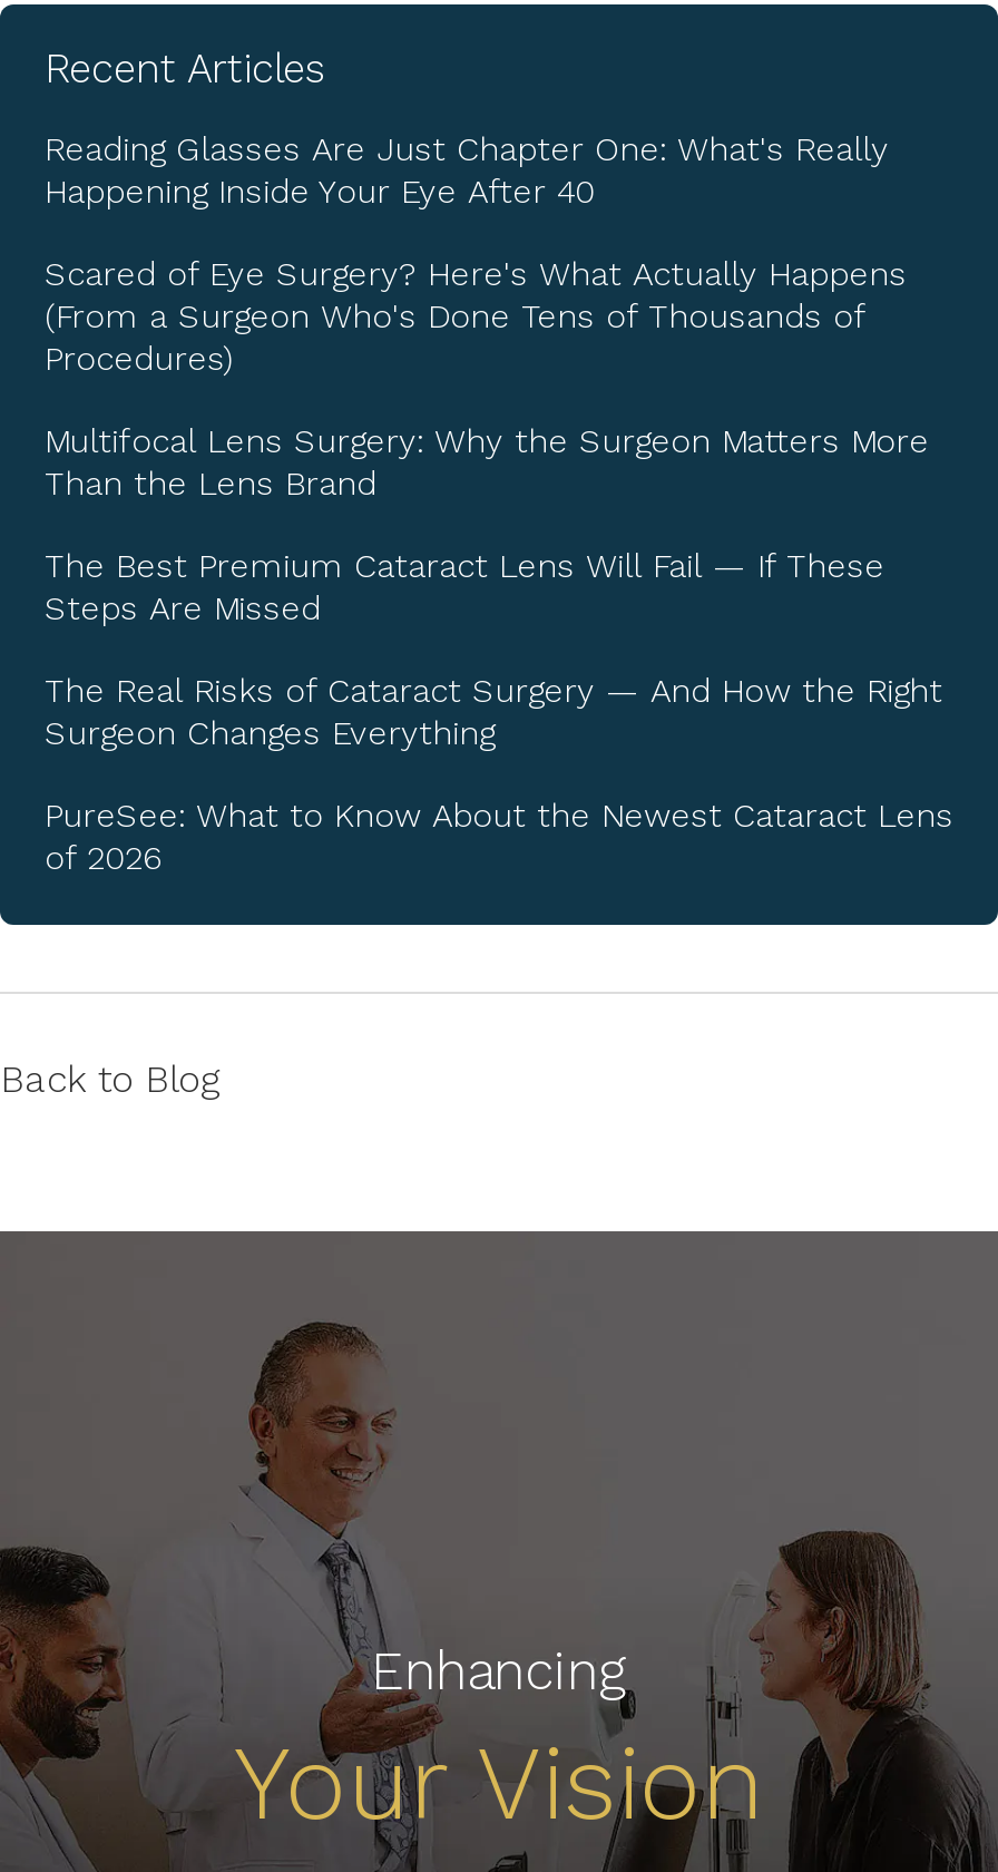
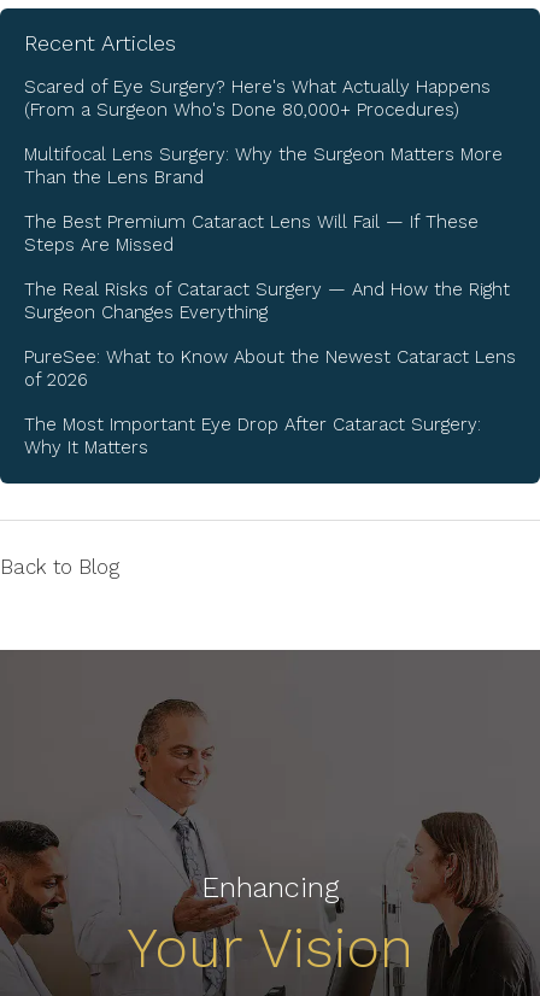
- Reading Glasses Are Just Chapter One: What's Really
- Happening Inside Your Eye After 40

moved up: Scared of Eye Surgery? Here's What Actually Happens

- (From a Surgeon Who's Done Tens of Thousands of
- Procedures)
+ (From a Surgeon Who's Done 80,000+ Procedures)

moved up: Multifocal Lens Surgery: Why the Surgeon Matters More | Than the Lens Brand | The Best Premium Cataract Lens Will Fail — If These | Steps Are Missed | The Real Risks of Cataract Surgery — And How the Right | Surgeon Changes Everything | PureSee: What to Know About the Newest Cataract Lens | of 2026

+ The Most Important Eye Drop After Cataract Surgery:
+ Why It Matters
